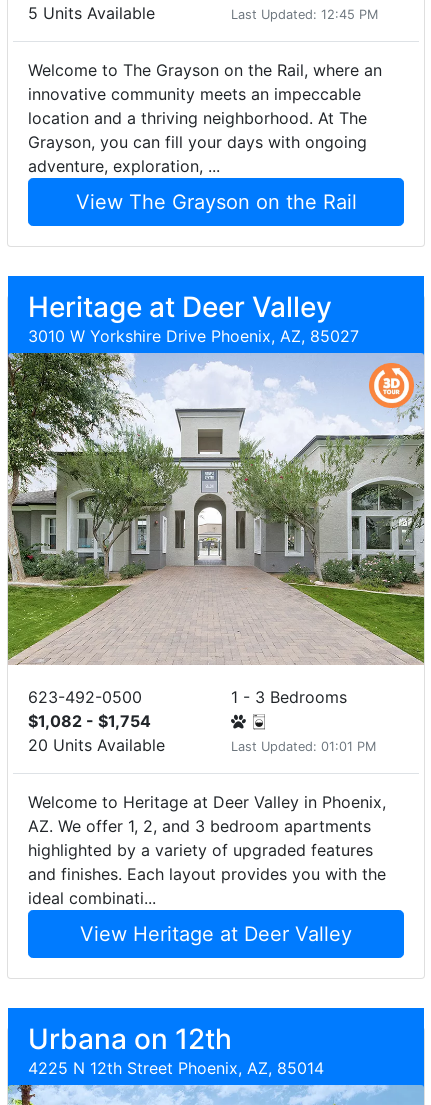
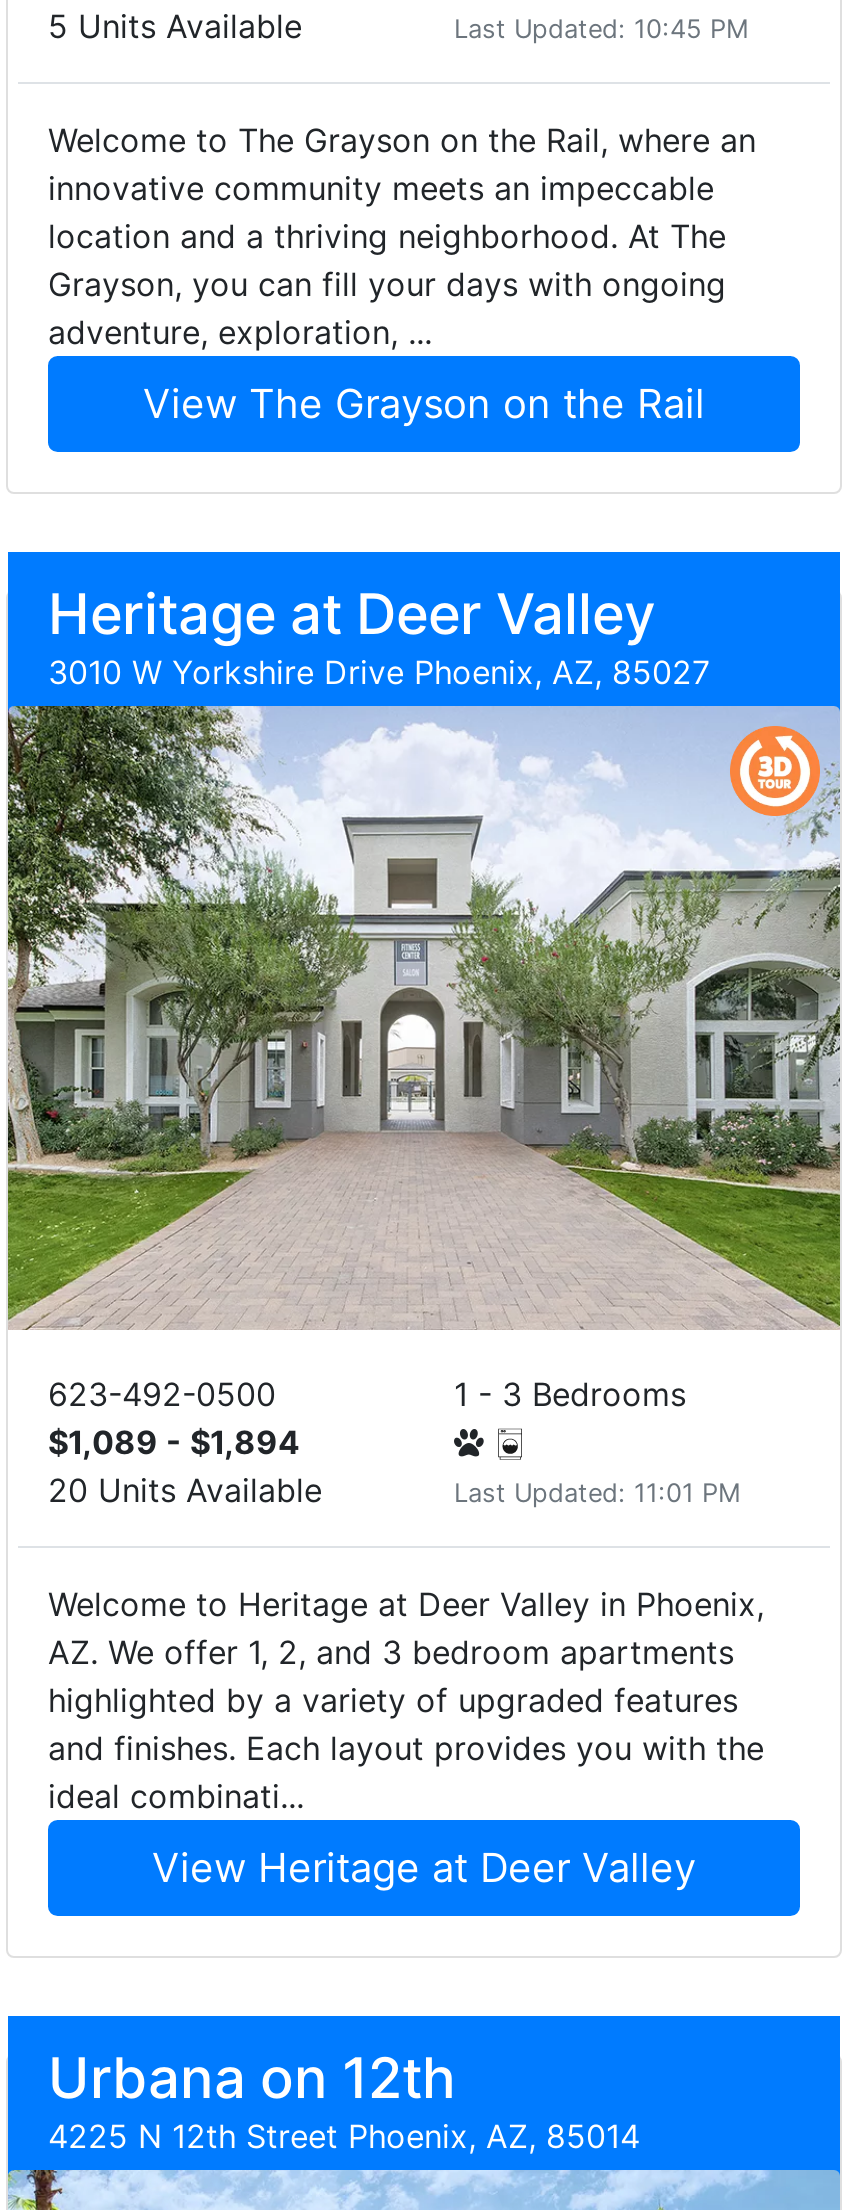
- Last Updated: 12:45 PM
+ Last Updated: 10:45 PM

- $1,082 - $1,754
+ $1,089 - $1,894

- Last Updated: 01:01 PM
+ Last Updated: 11:01 PM
